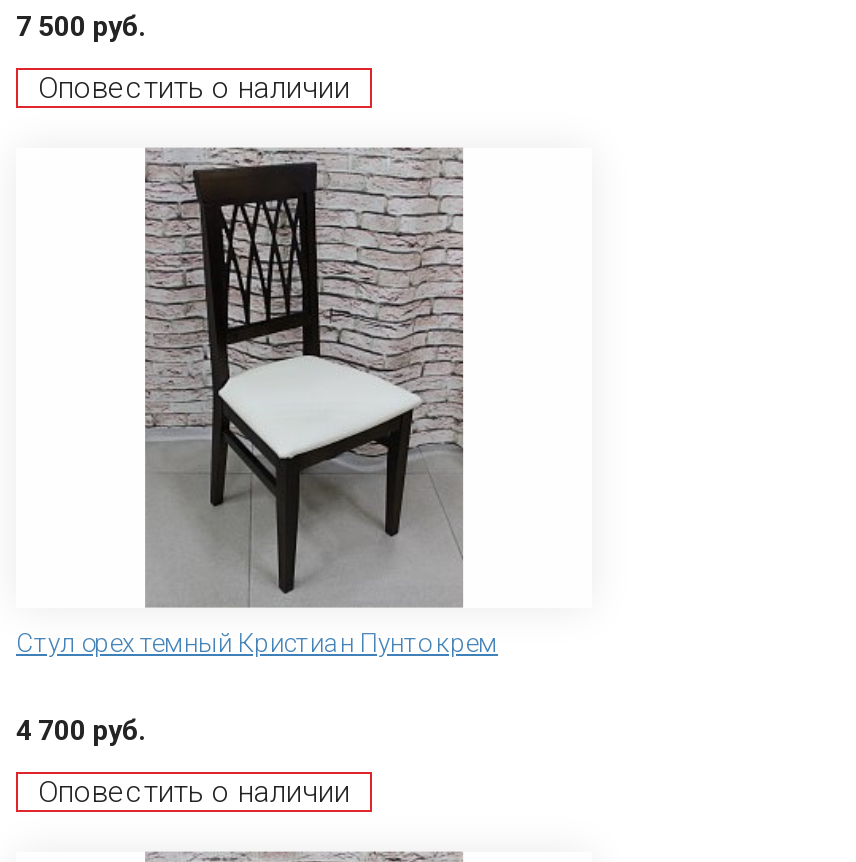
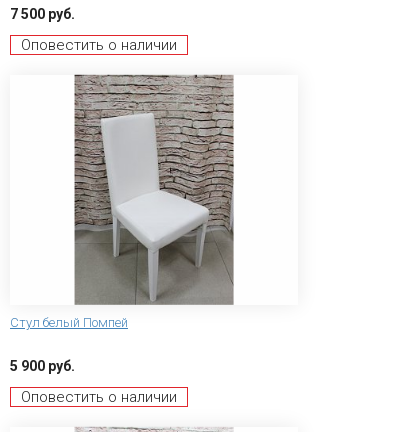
- [image]
- Стул орех темный Кристиан Пунто крем
+ [image]
+ Стул белый Помпей

- 4 700 руб.
+ 5 900 руб.
